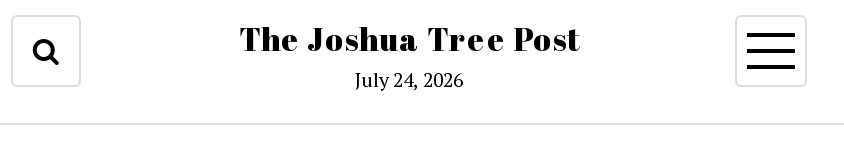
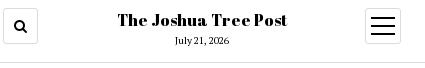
- July 24, 2026
+ July 21, 2026
